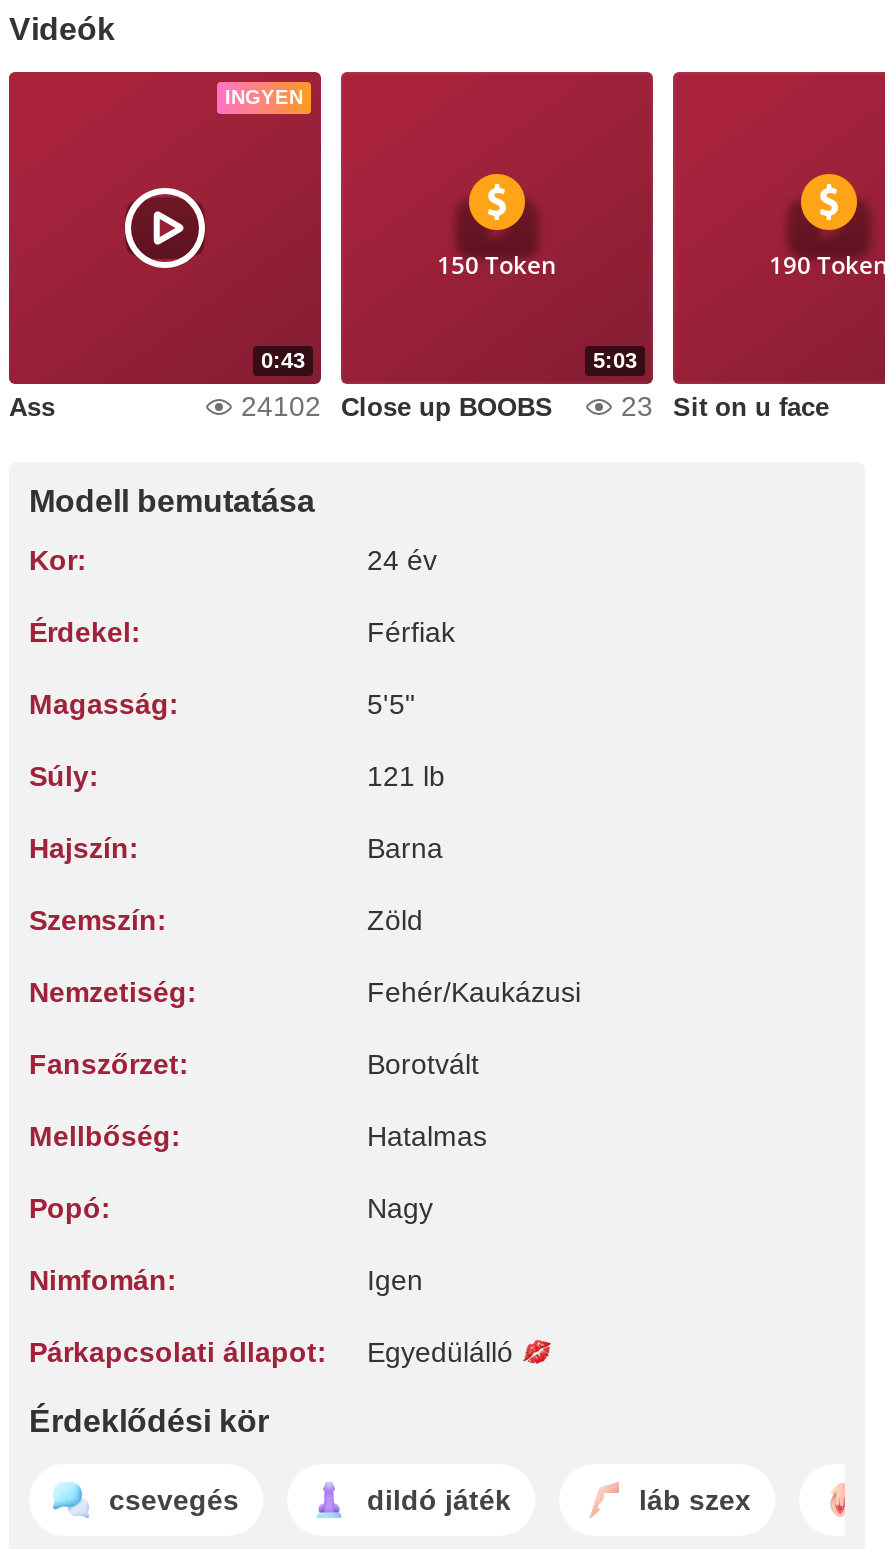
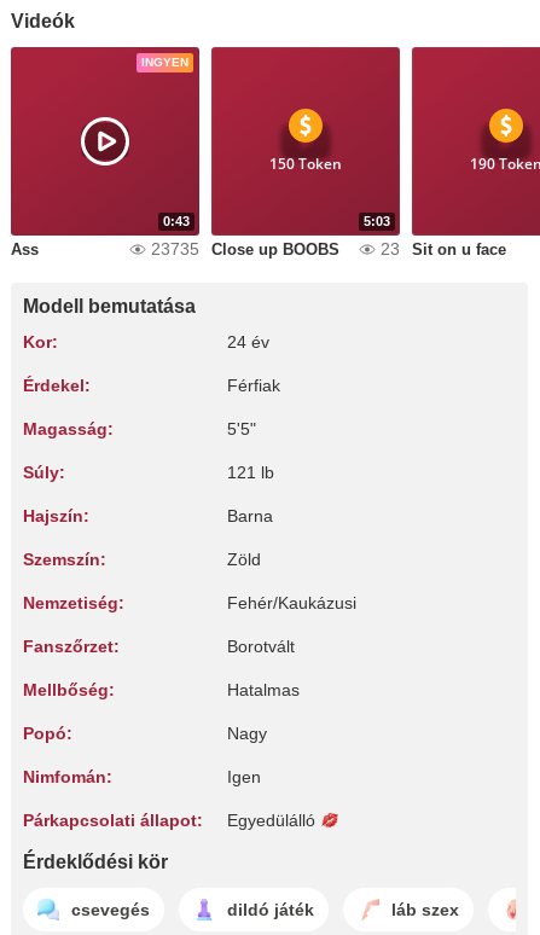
- 24102 Close up BOOBS
+ 23735 Close up BOOBS
